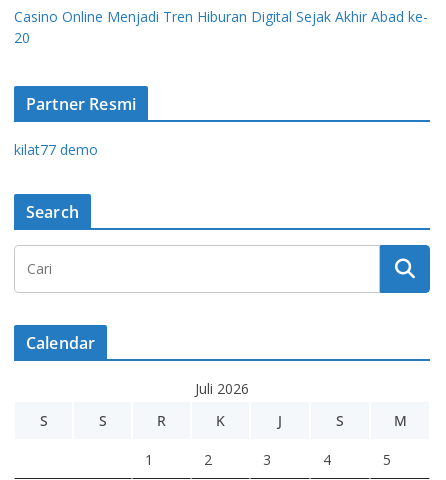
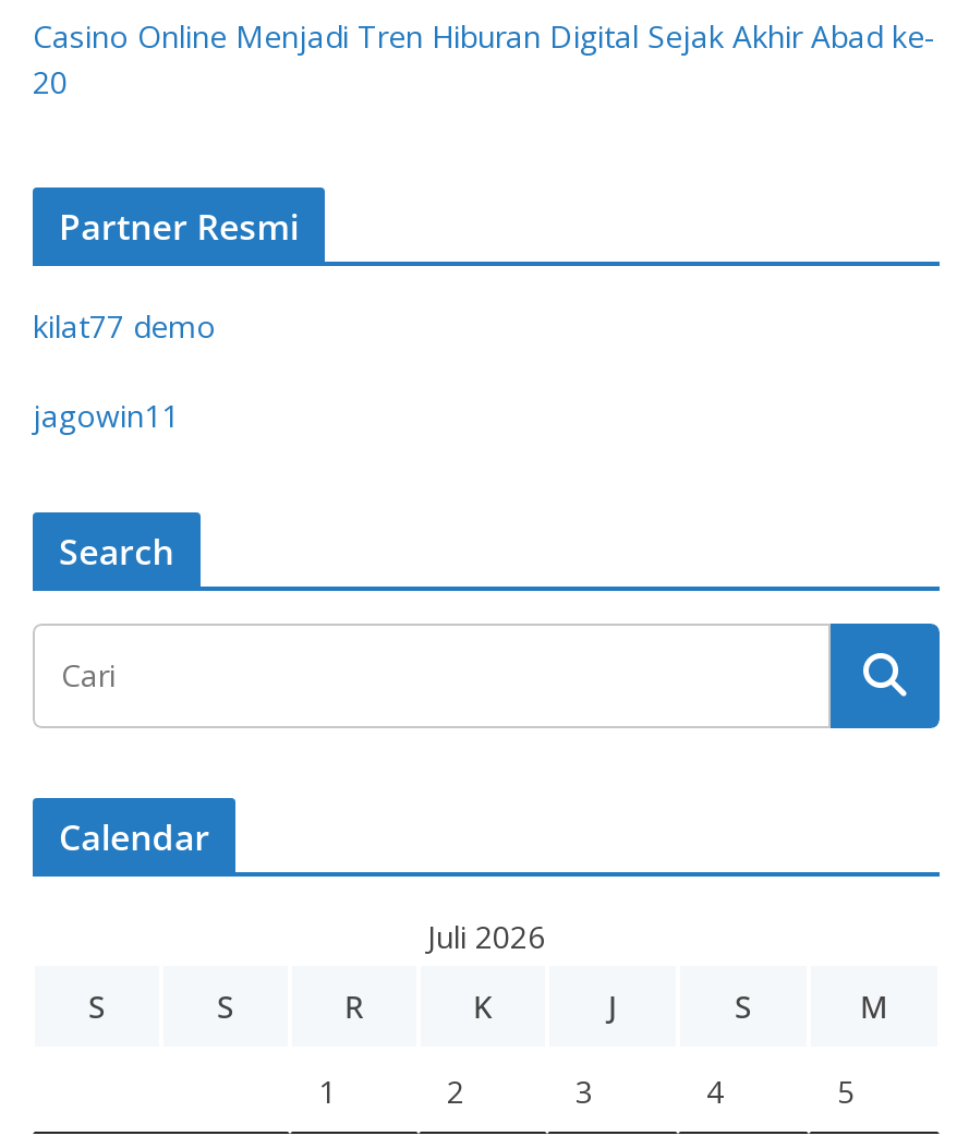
+ jagowin11
